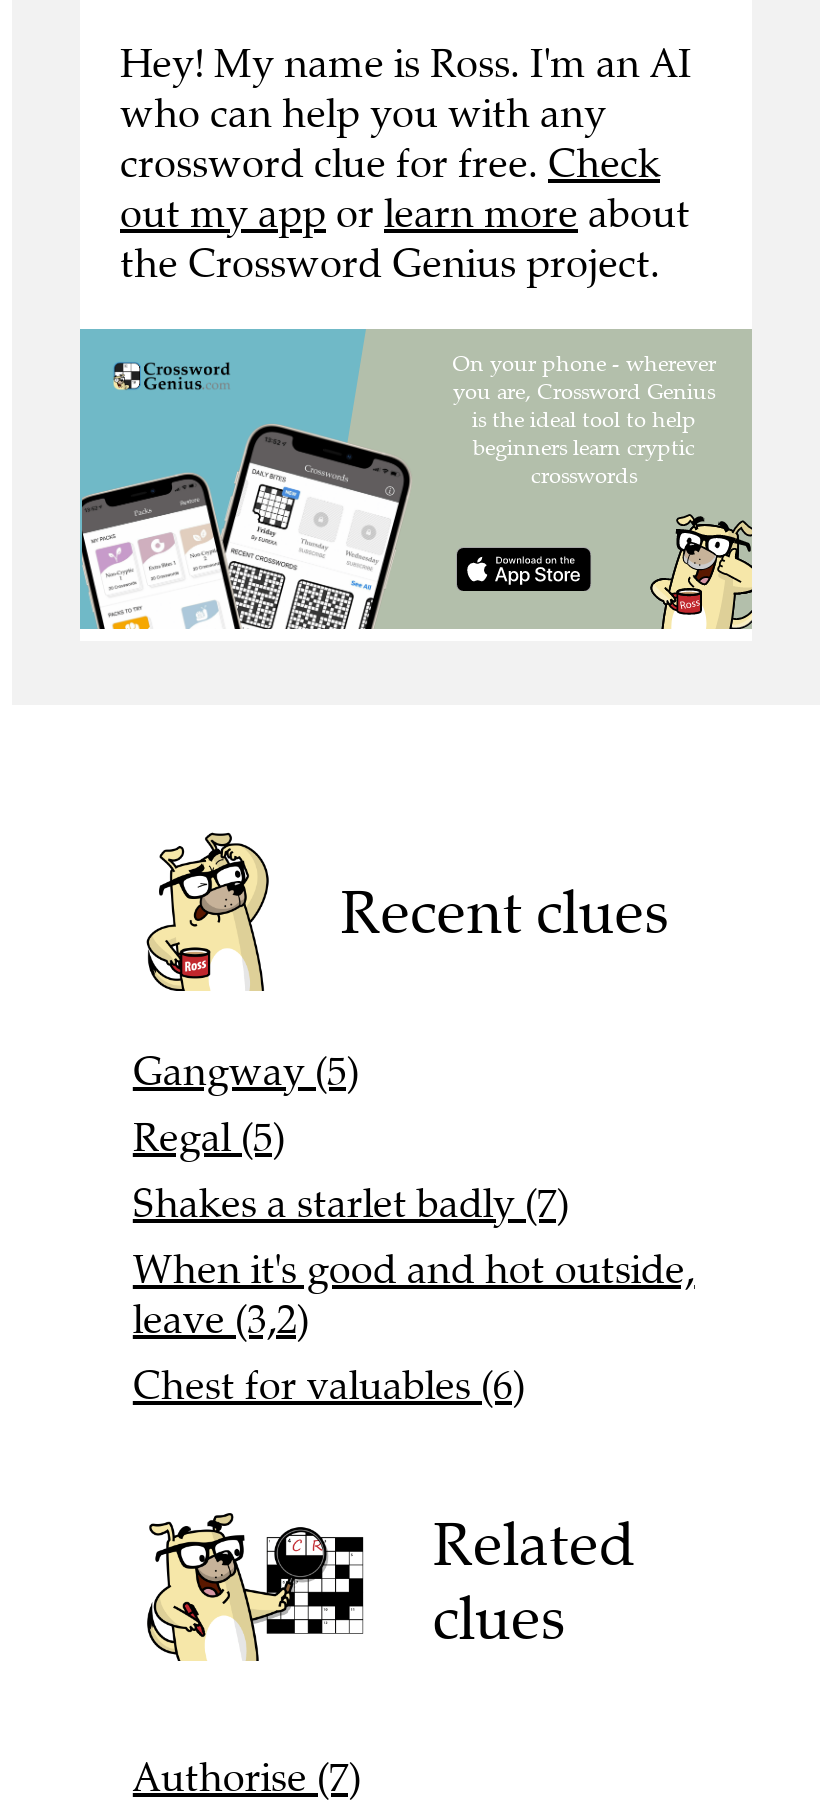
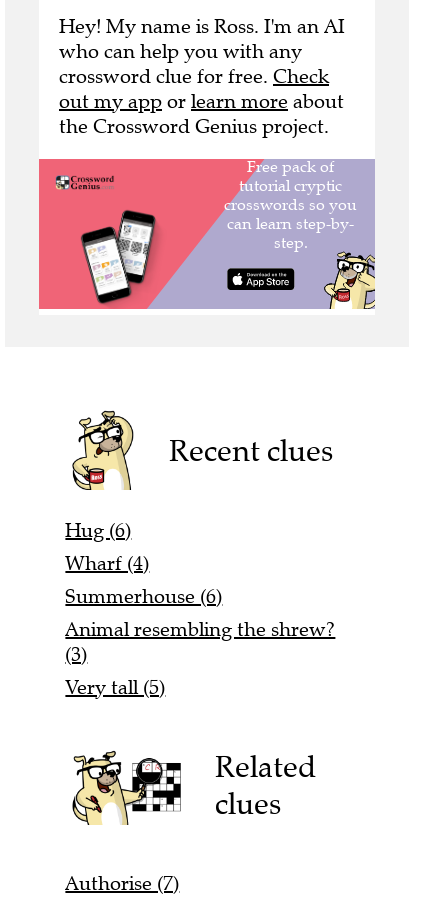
- [image]
+ [image]

- Gangway (5)
- Regal (5)
- Shakes a starlet badly (7)
- When it's good and hot outside,
- leave (3,2)
- Chest for valuables (6)
+ Hug (6)
+ Wharf (4)
+ Summerhouse (6)
+ Animal resembling the shrew?
+ (3)
+ Very tall (5)
